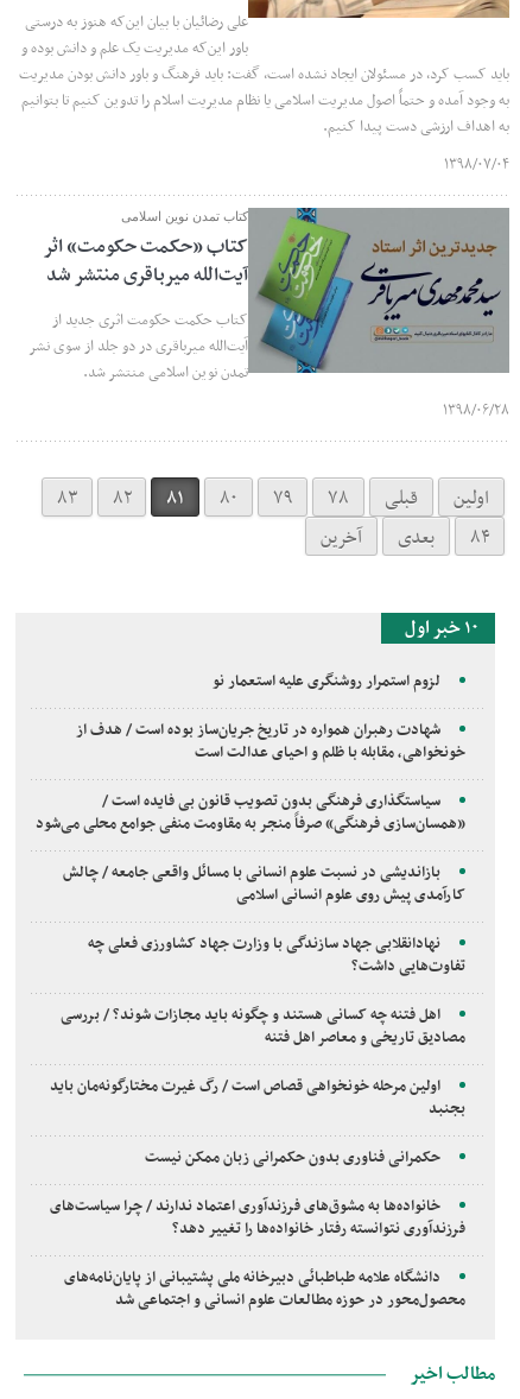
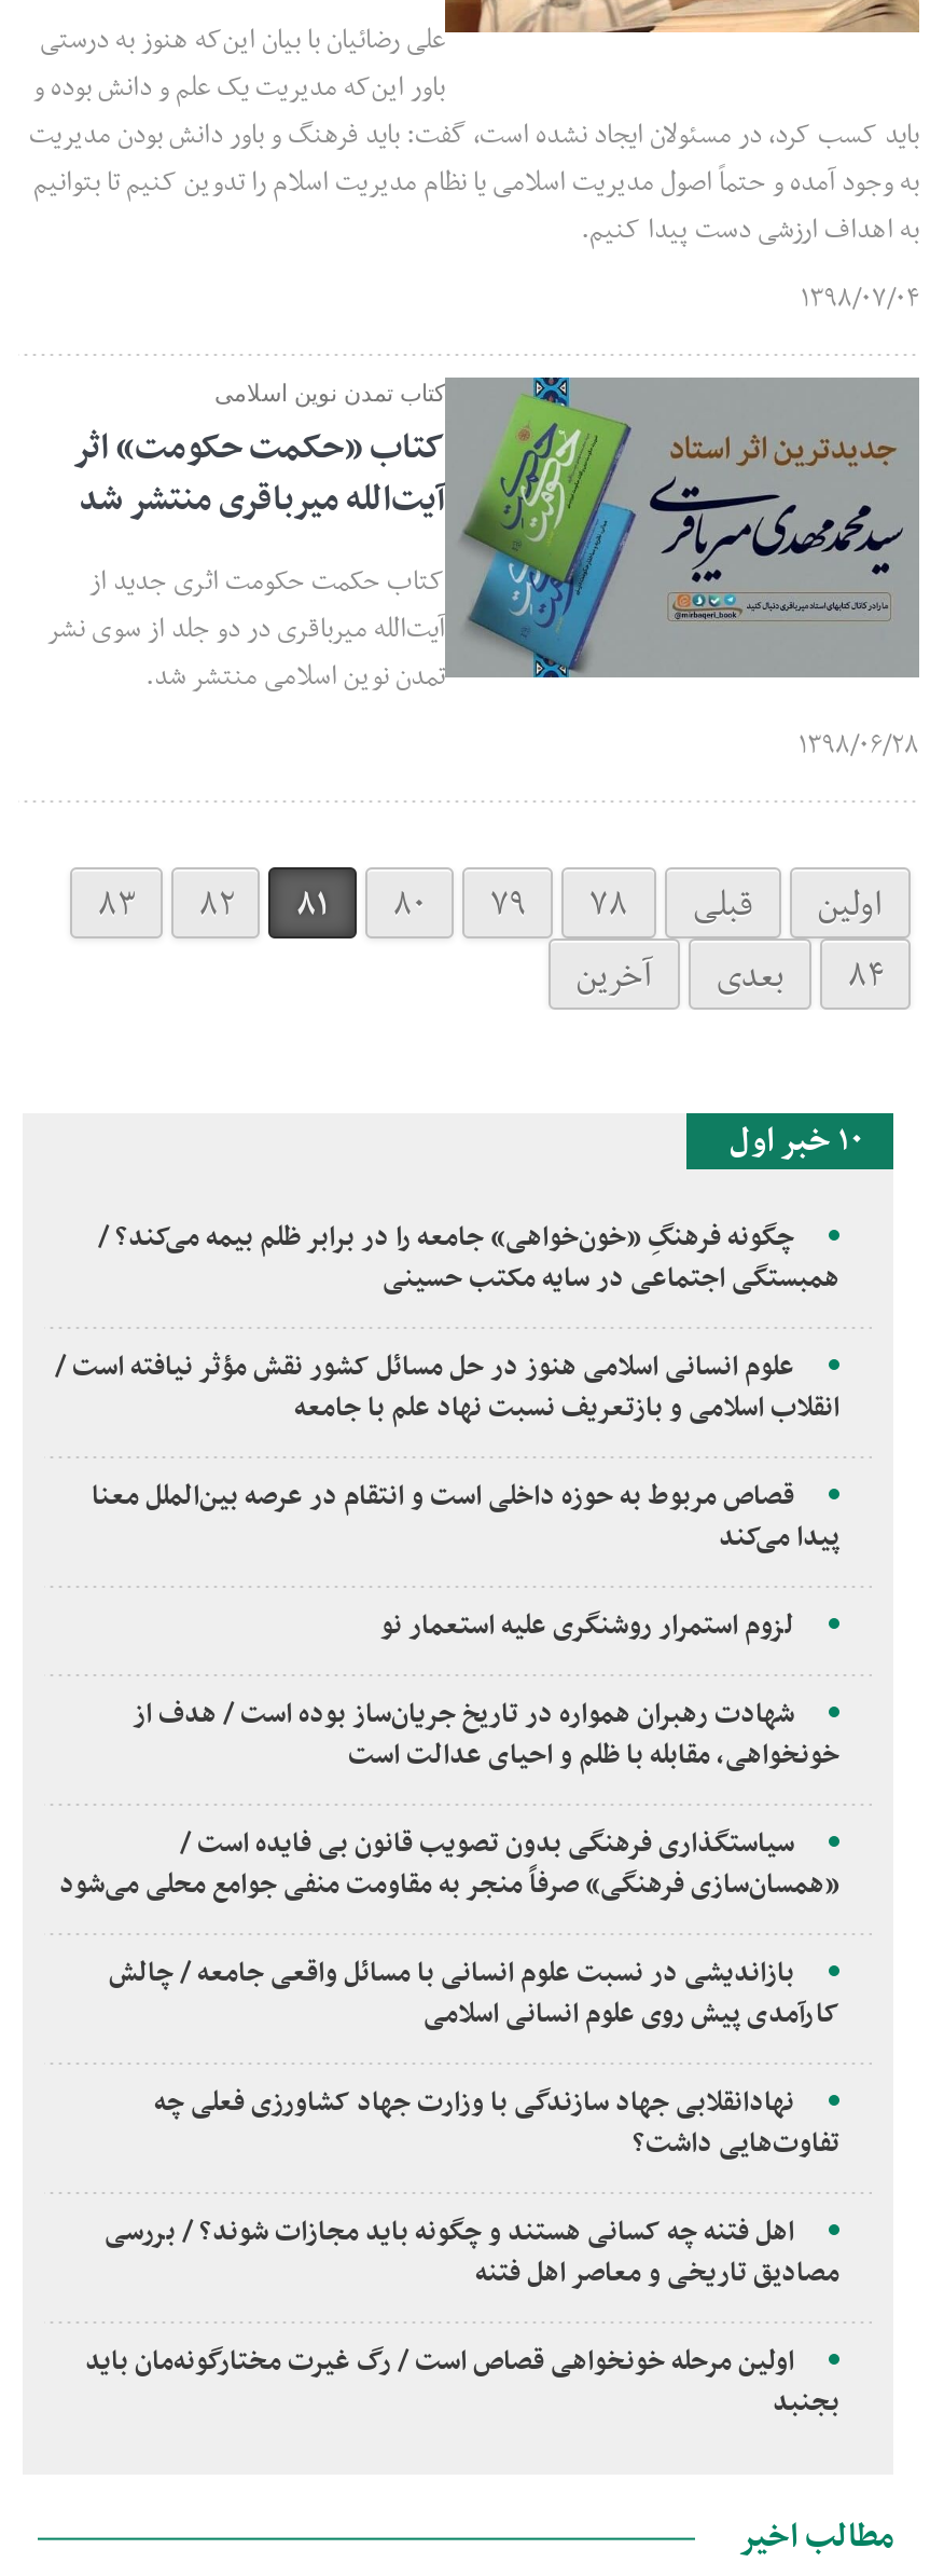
+ چگونه فرهنگِ «خون‌خواهی» جامعه را در برابر ظلم بیمه می‌کند؟ /
+ همبستگی اجتماعی در سایه مکتب حسینی
+ علوم انسانی اسلامی هنوز در حل مسائل کشور نقش مؤثر نیافته است /
+ انقلاب اسلامی و بازتعریف نسبت نهاد علم با جامعه
+ قصاص مربوط به حوزه داخلی است و انتقام در عرصه بین‌الملل معنا
+ پیدا می‌کند

moved down: لزوم استمرار روشنگری علیه استعمار نو | شهادت رهبران همواره در تاریخ جریان‌ساز بوده است / هدف از | خونخواهی، مقابله با ظلم و احیای عدالت است | ... | مصادیق تاریخی و معاصر اهل فتنه | اولین مرحله خونخواهی قصاص است / رگ غیرت مختارگونه‌مان باید

- حکمرانی فناوری بدون حکمرانی زبان ممکن نیست
- خانواده‌ها به مشوق‌های فرزندآوری اعتماد ندارند / چرا سیاست‌های
- فرزندآوری نتوانسته رفتار خانواده‌ها را تغییر دهد؟
- دانشگاه علامه طباطبائی دبیرخانه ملی پشتیبانی از پایان‌نامه‌های
- محصول‌محور در حوزه مطالعات علوم انسانی و اجتماعی شد
